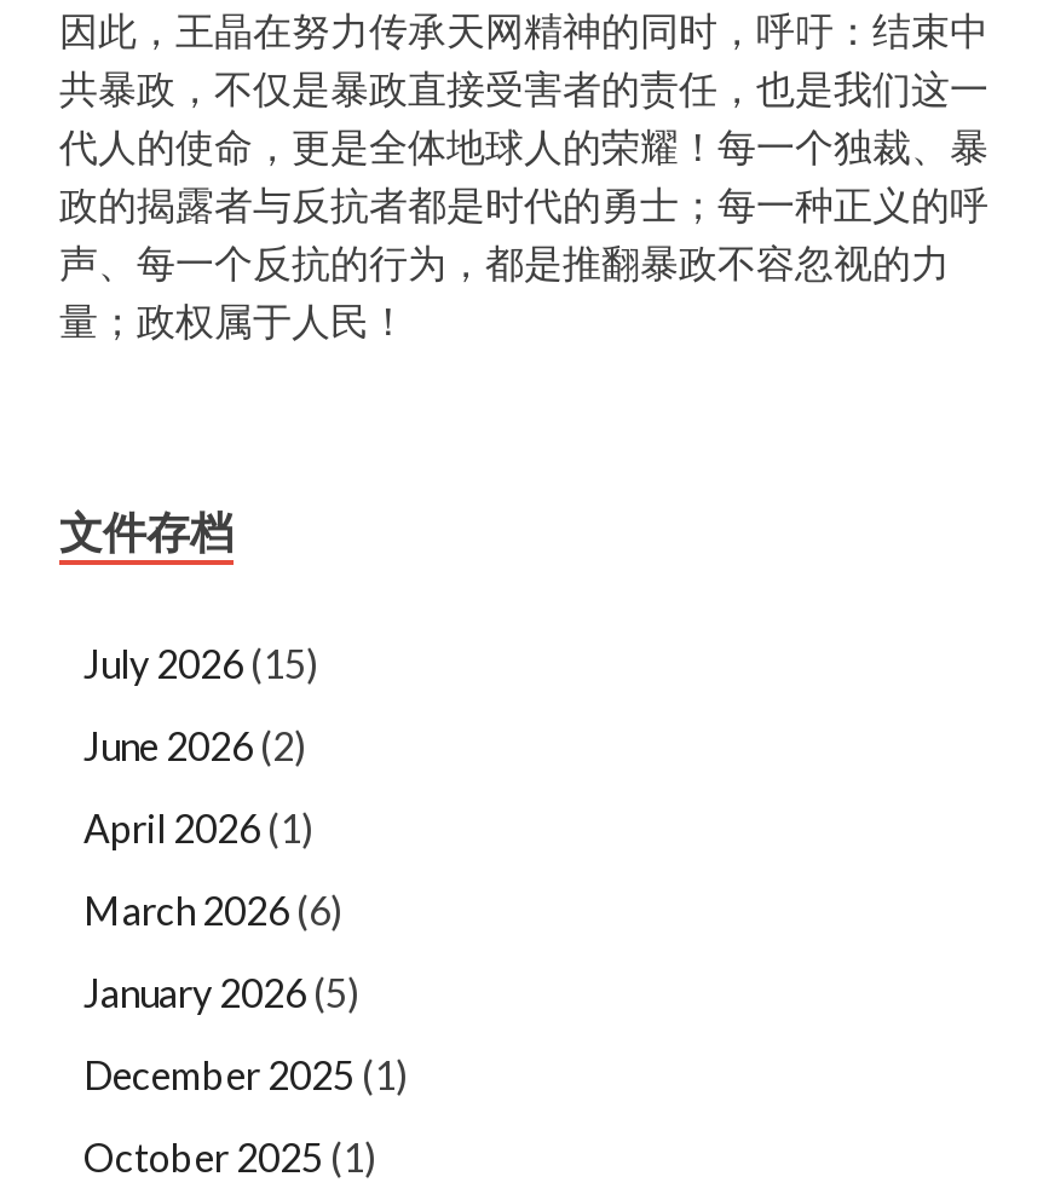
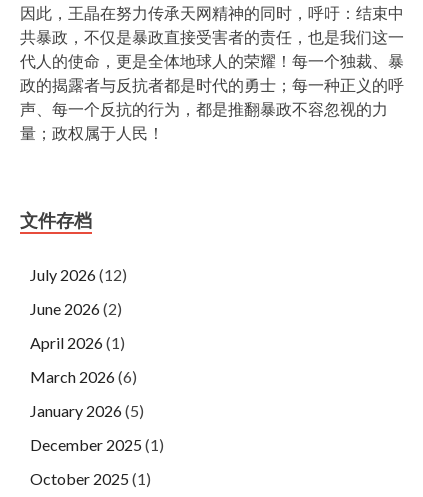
- July 2026 (15)
+ July 2026 (12)
